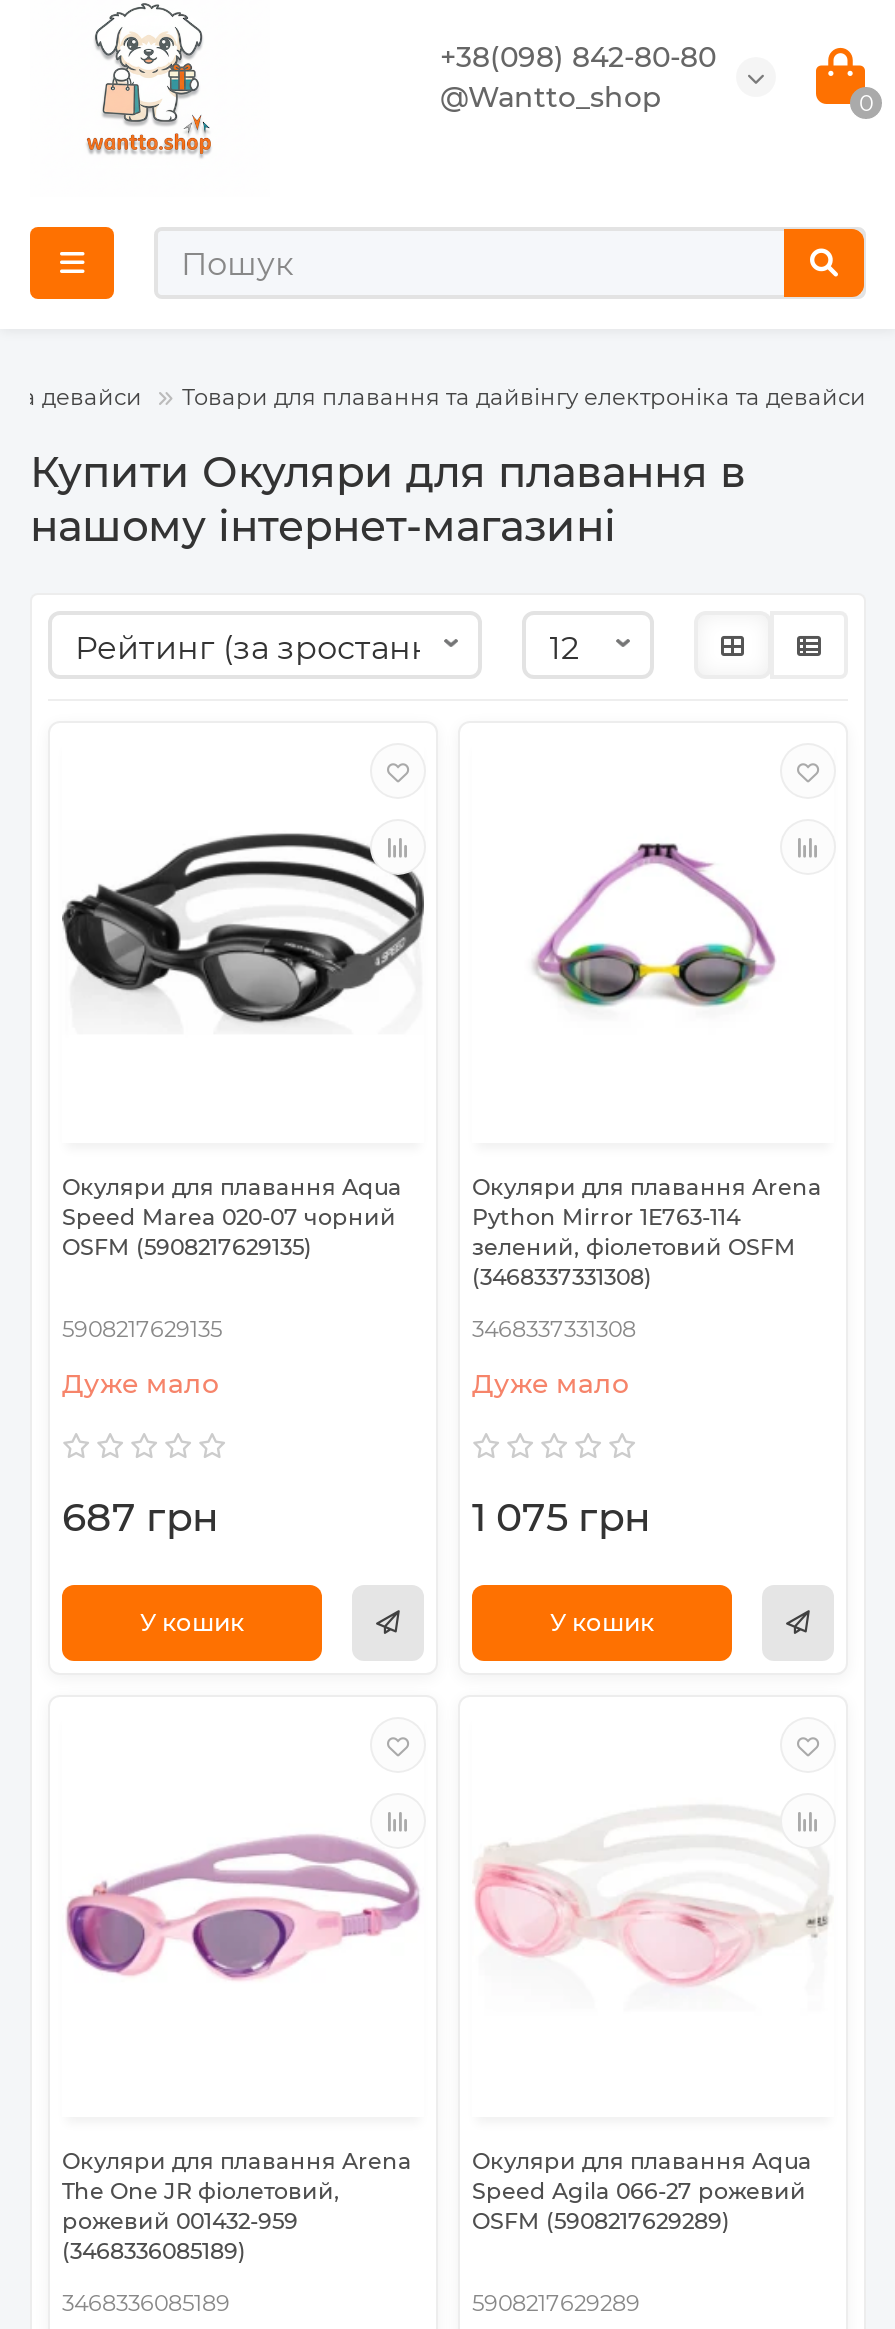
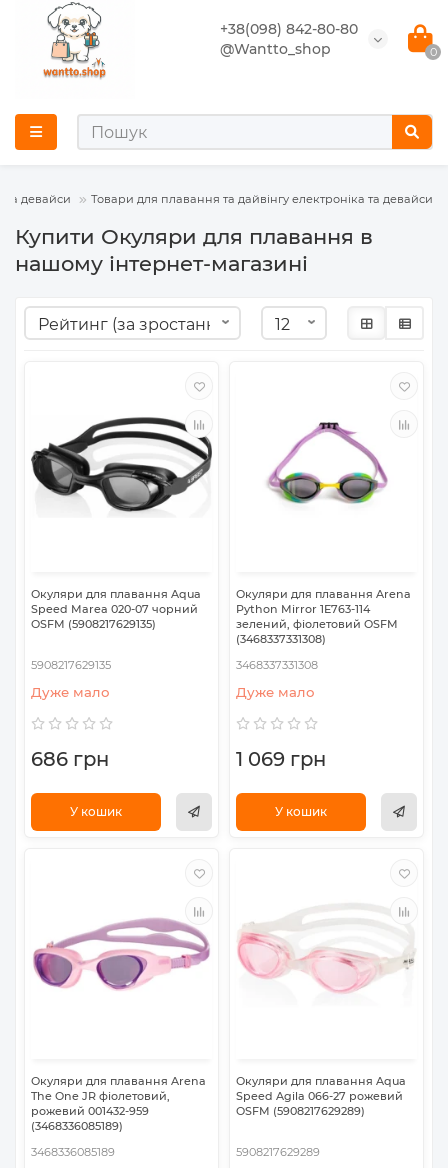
- 687 грн
+ 686 грн

- 1 075 грн
+ 1 069 грн
